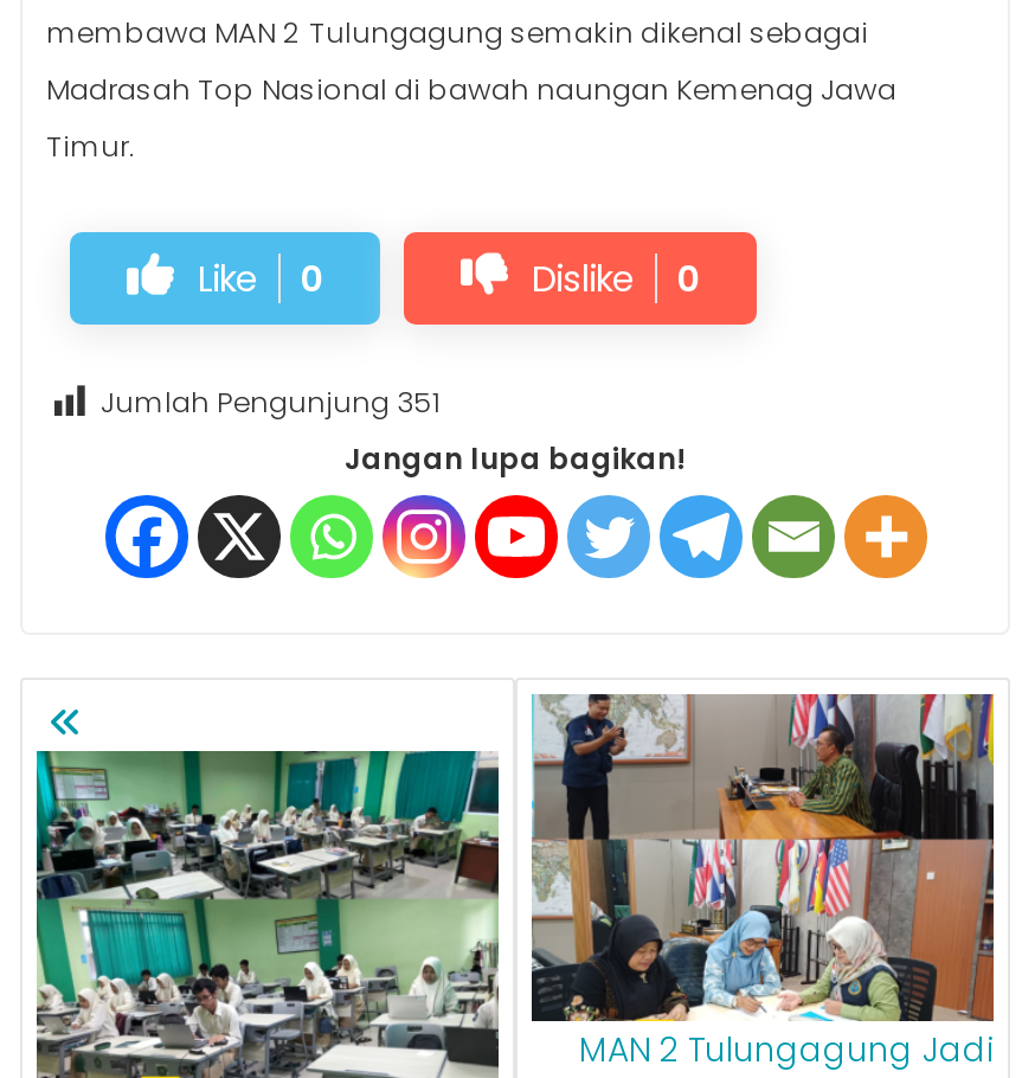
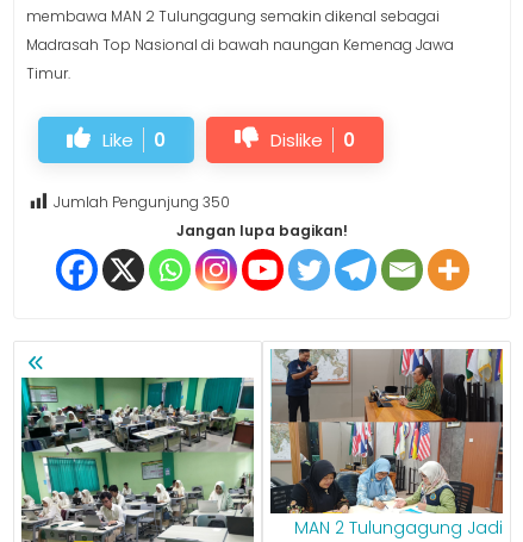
- Jumlah Pengunjung 351
+ Jumlah Pengunjung 350
